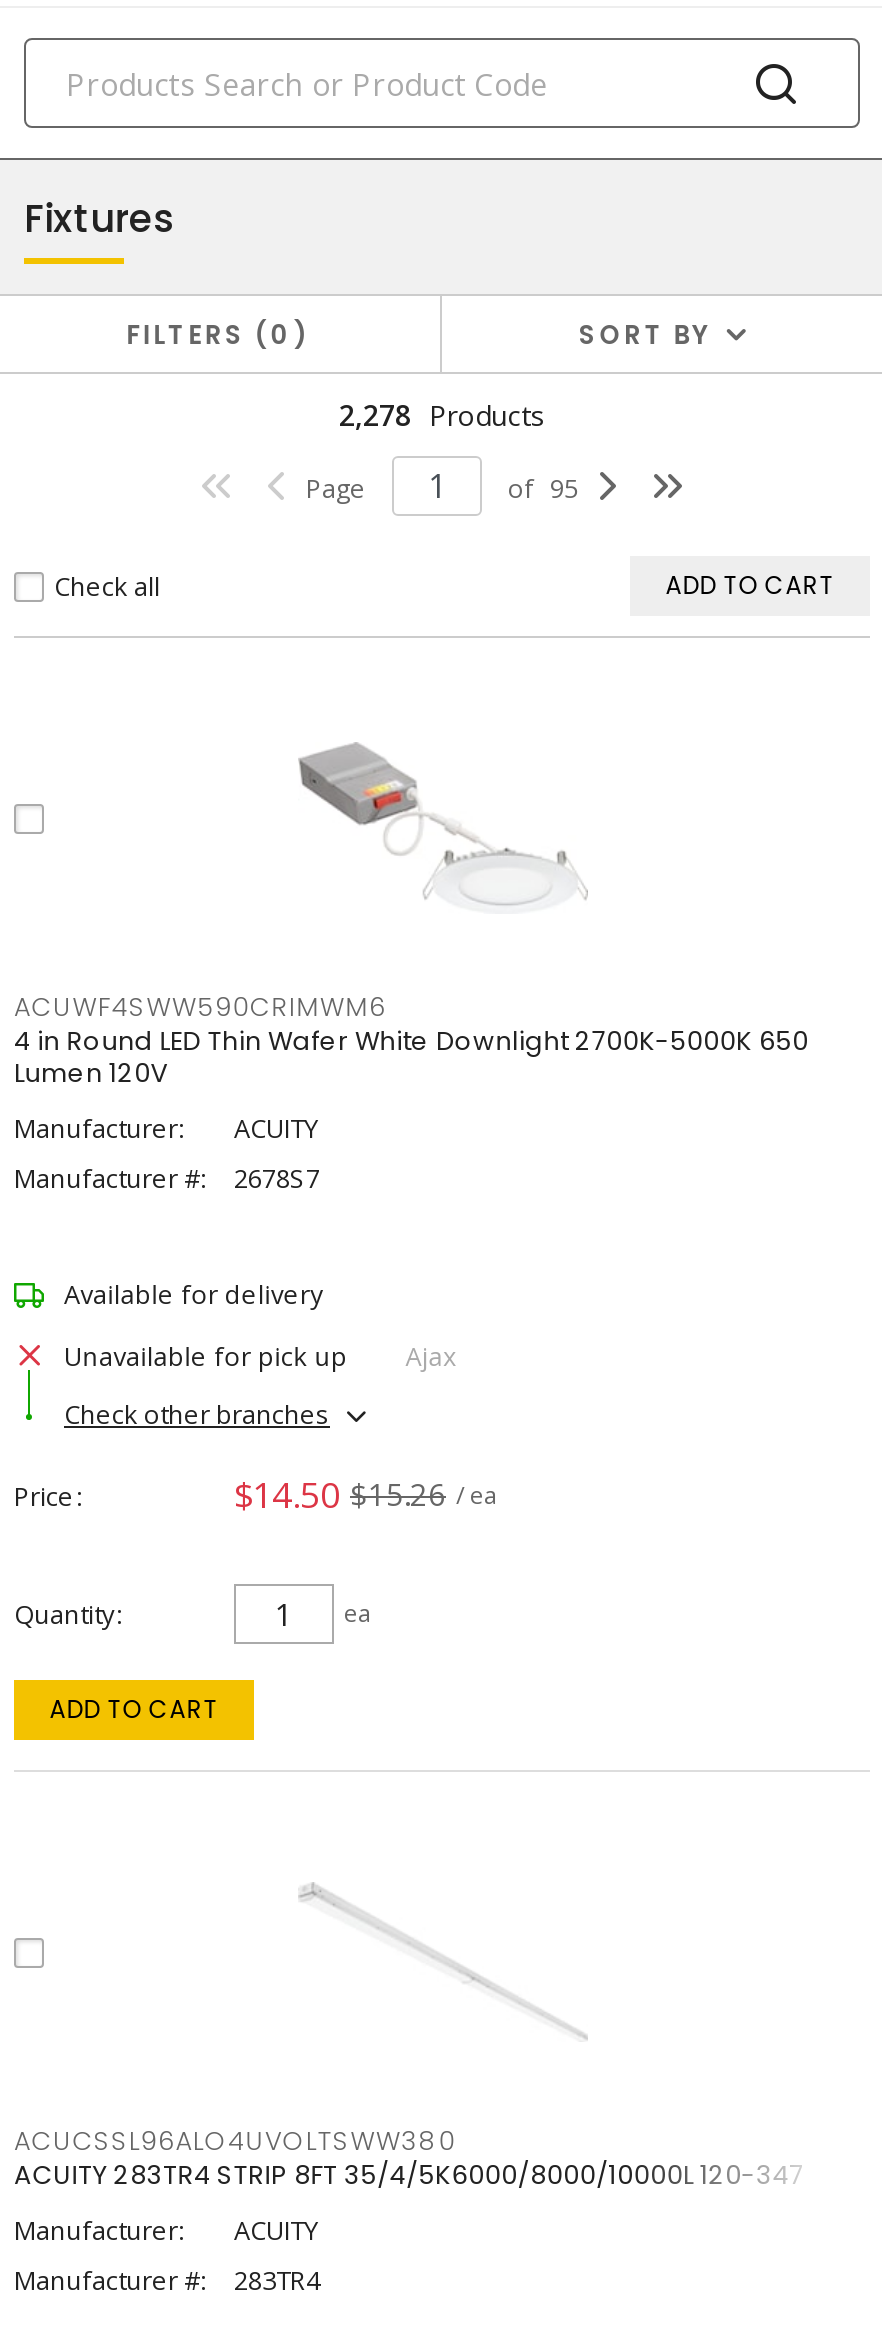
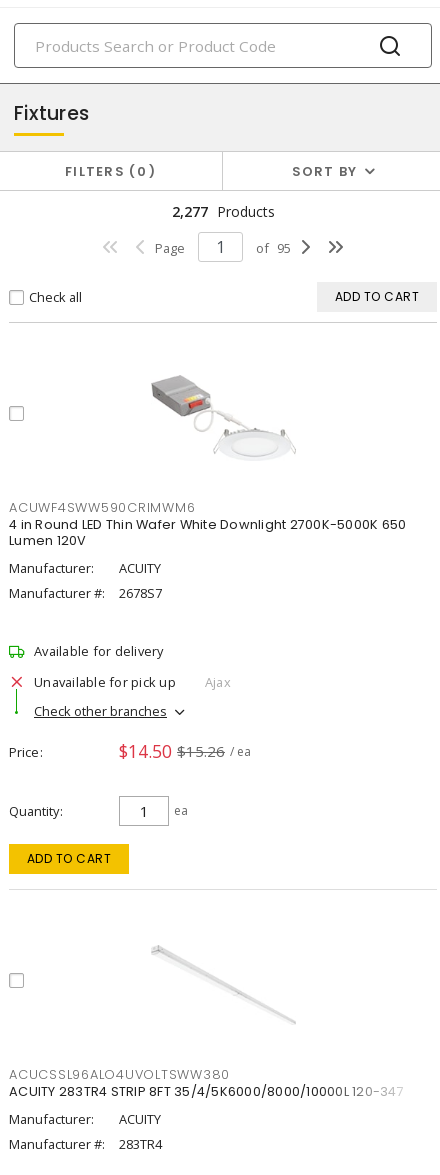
- 2,278 Products
+ 2,277 Products
